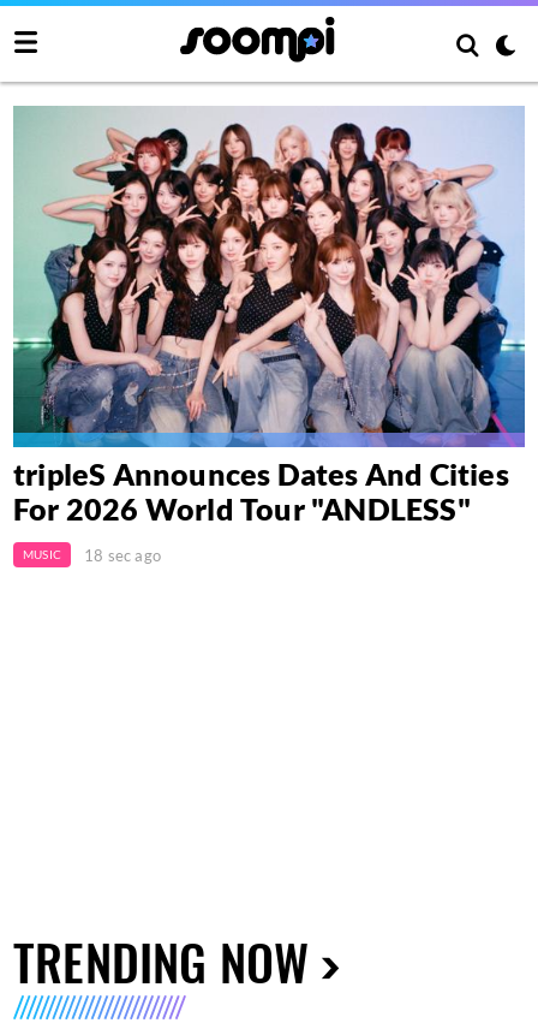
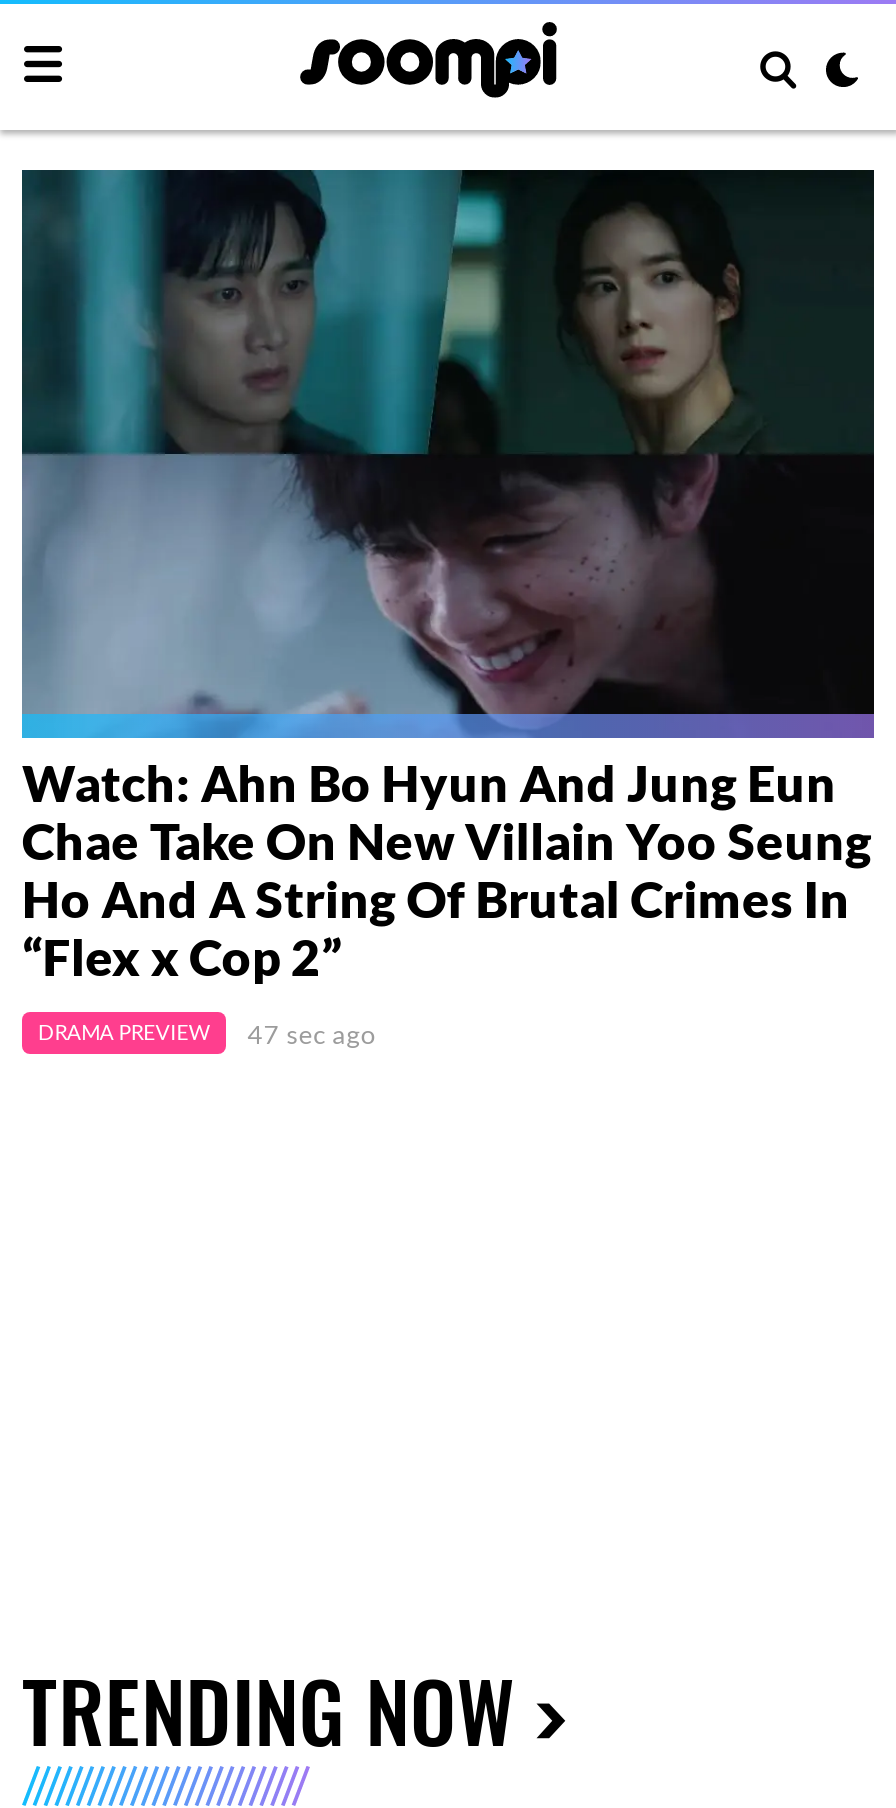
- [image]
- tripleS Announces Dates And Cities
- For 2026 World Tour "ANDLESS"
+ [image]
+ Watch: Ahn Bo Hyun And Jung Eun
+ Chae Take On New Villain Yoo Seung
+ Ho And A String Of Brutal Crimes In
+ “Flex x Cop 2”

- MUSIC
- 18 sec ago
+ DRAMA PREVIEW
+ 47 sec ago
